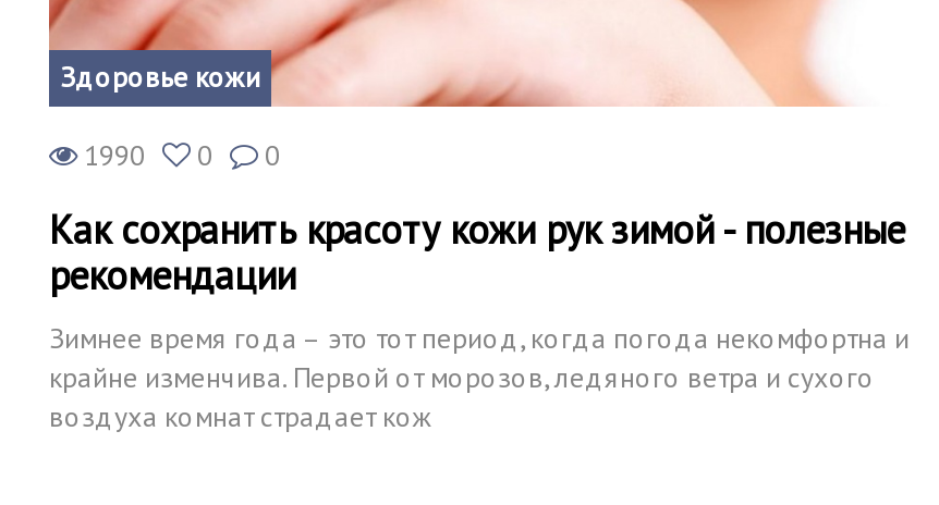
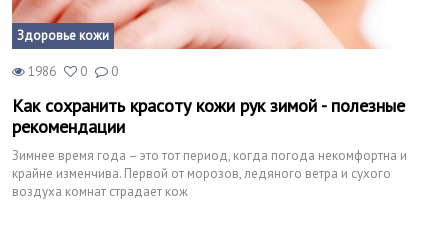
- 1990 0 0
+ 1986 0 0
